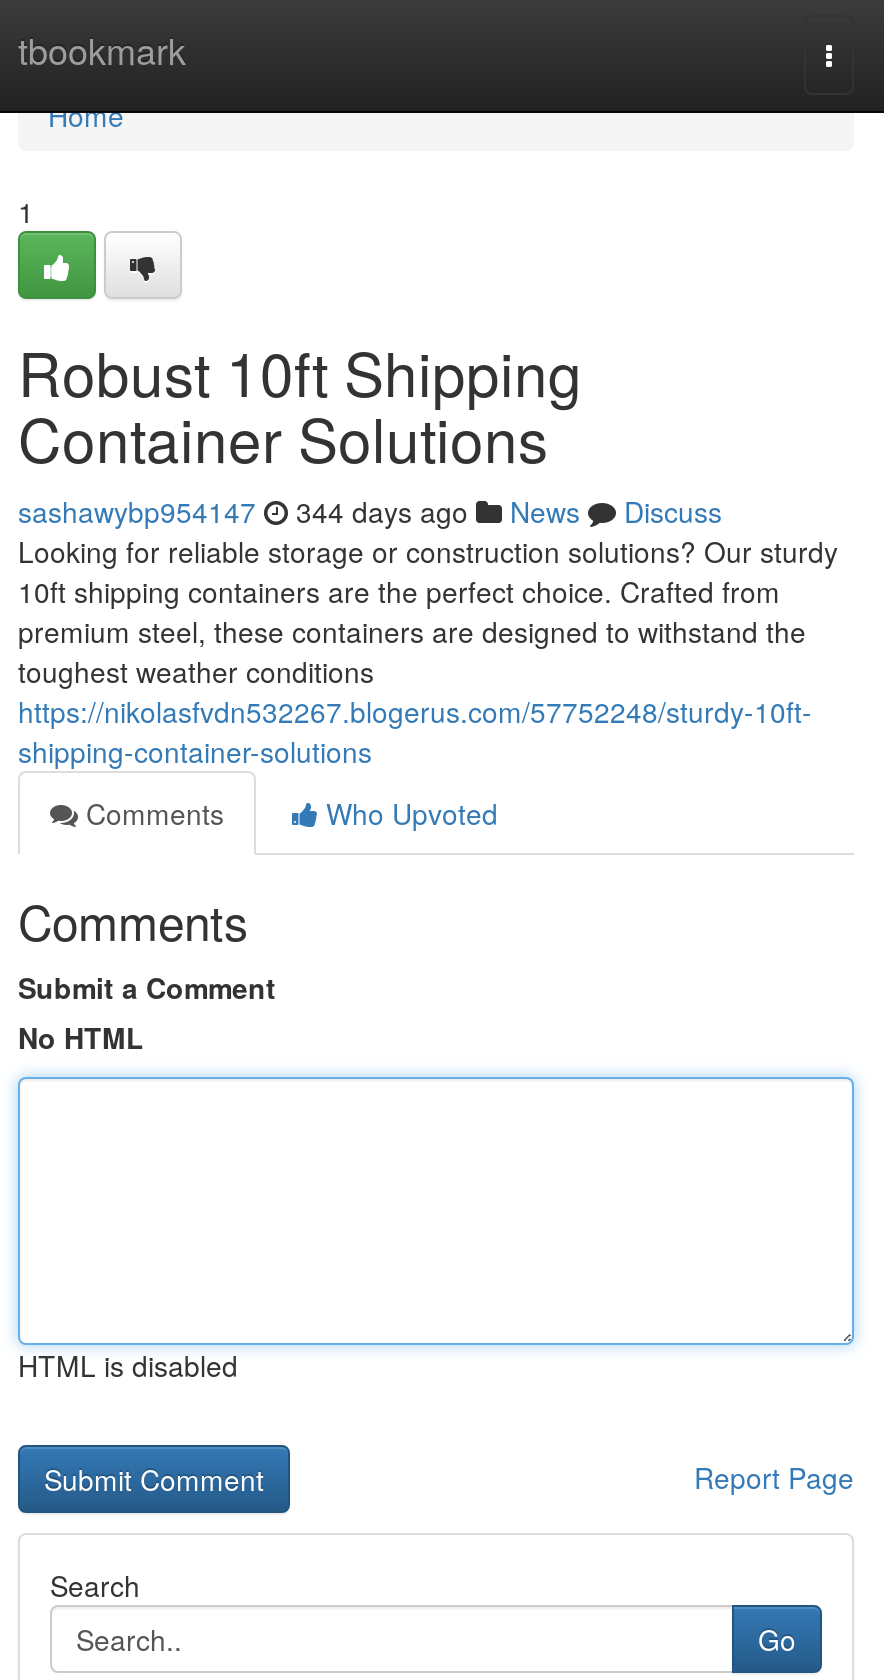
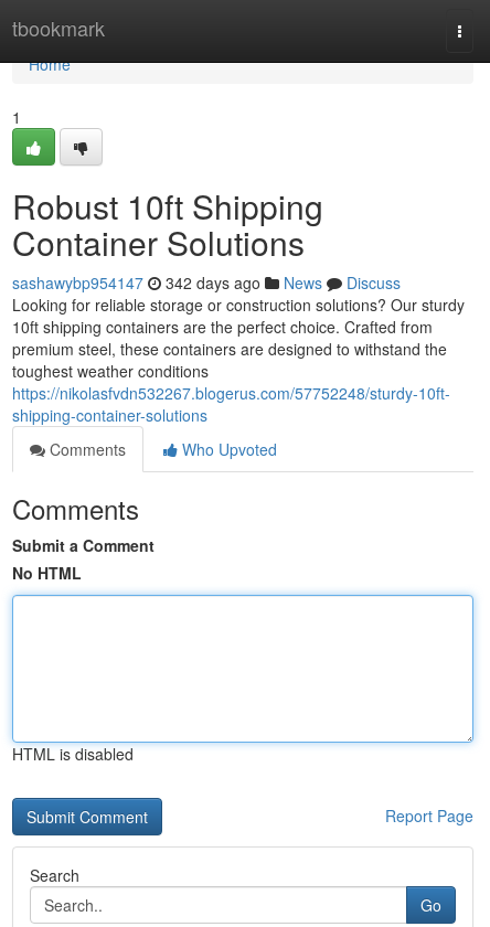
- sashawybp954147 344 days ago News Discuss
+ sashawybp954147 342 days ago News Discuss
